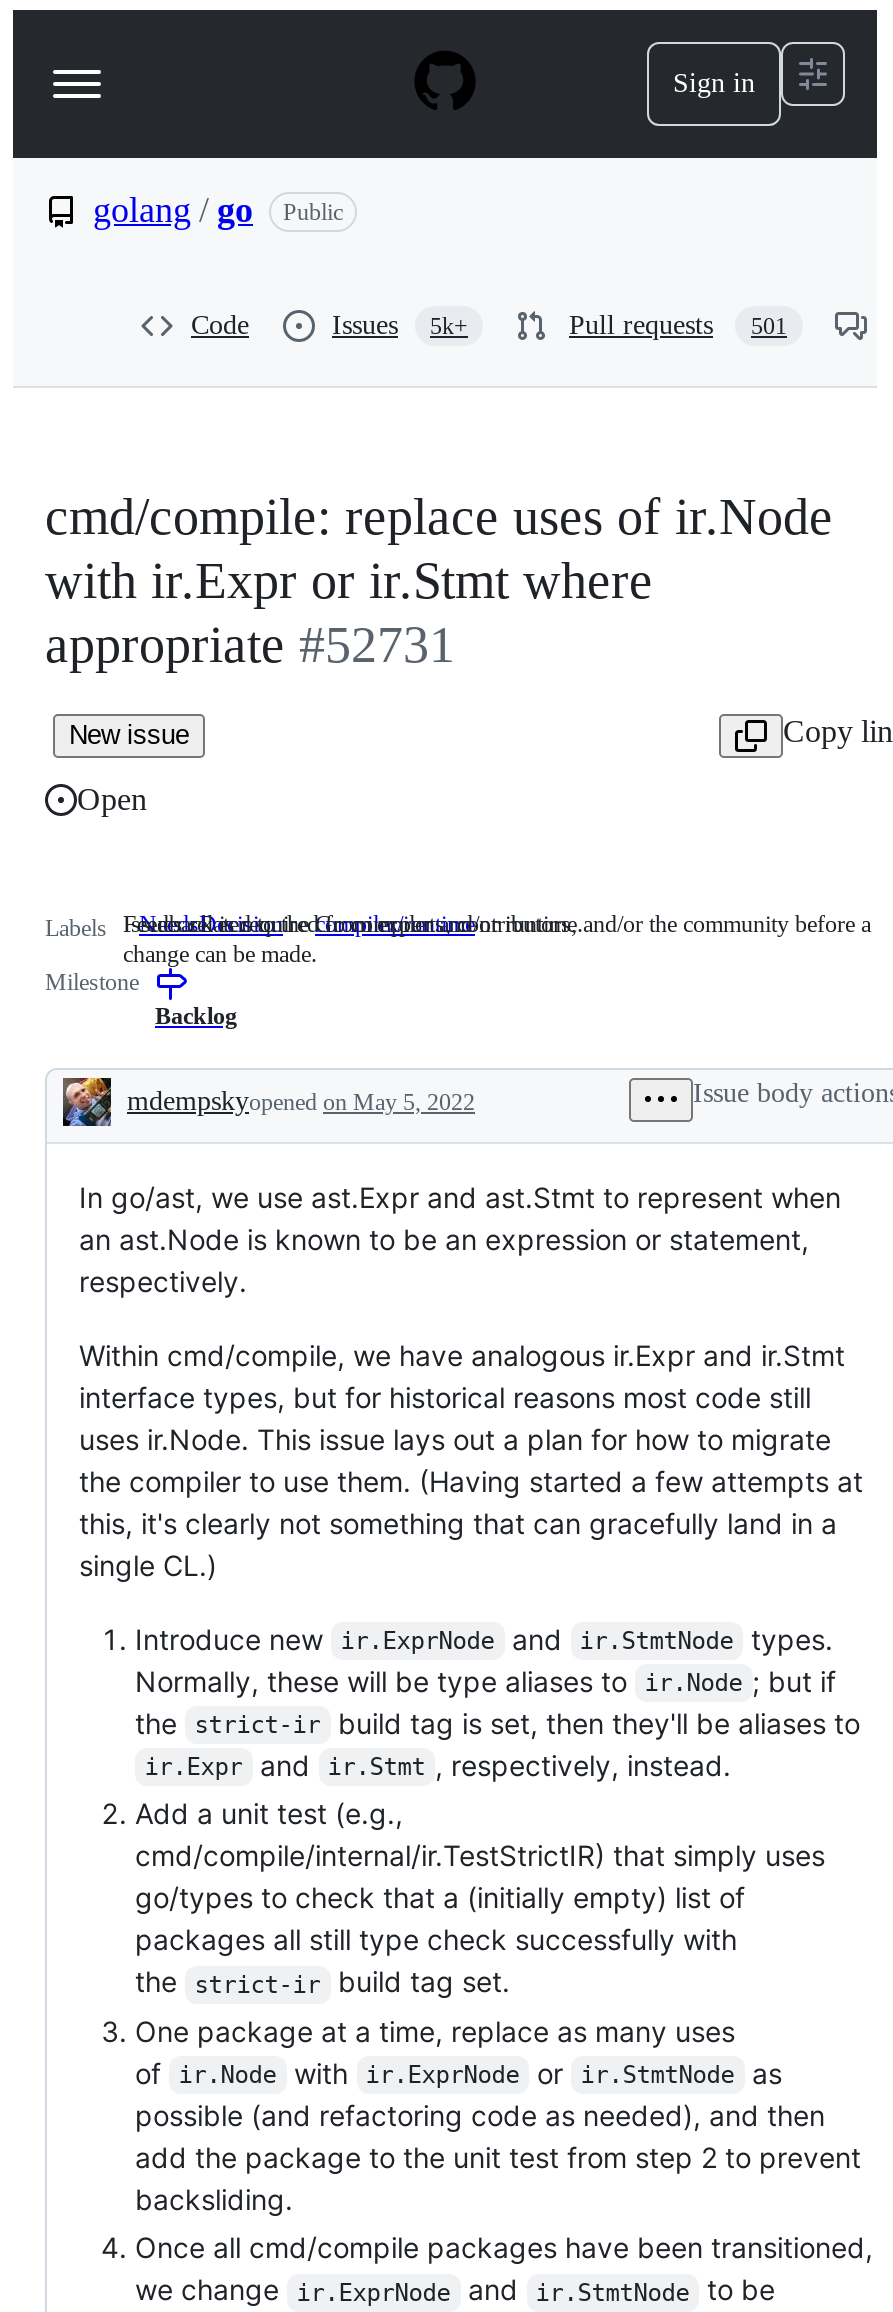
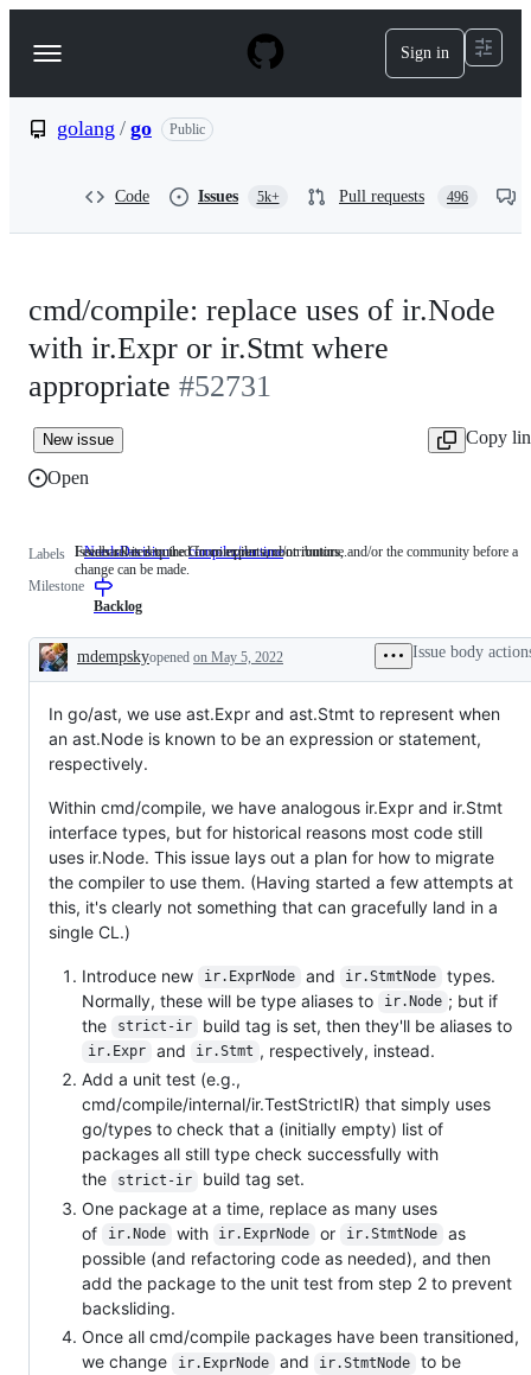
- Pull requests 501
+ Pull requests 496
